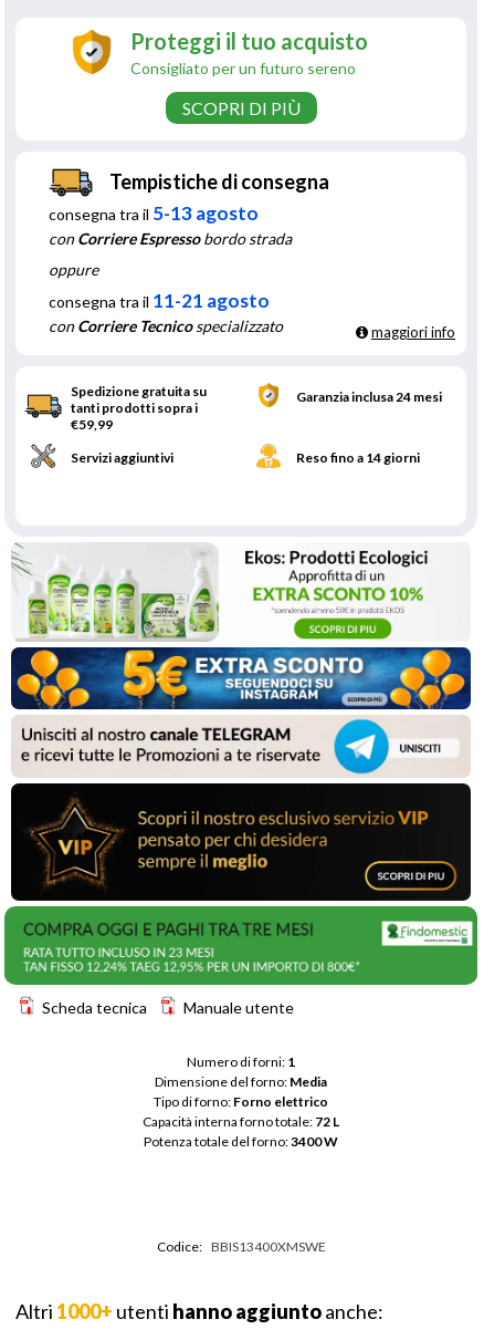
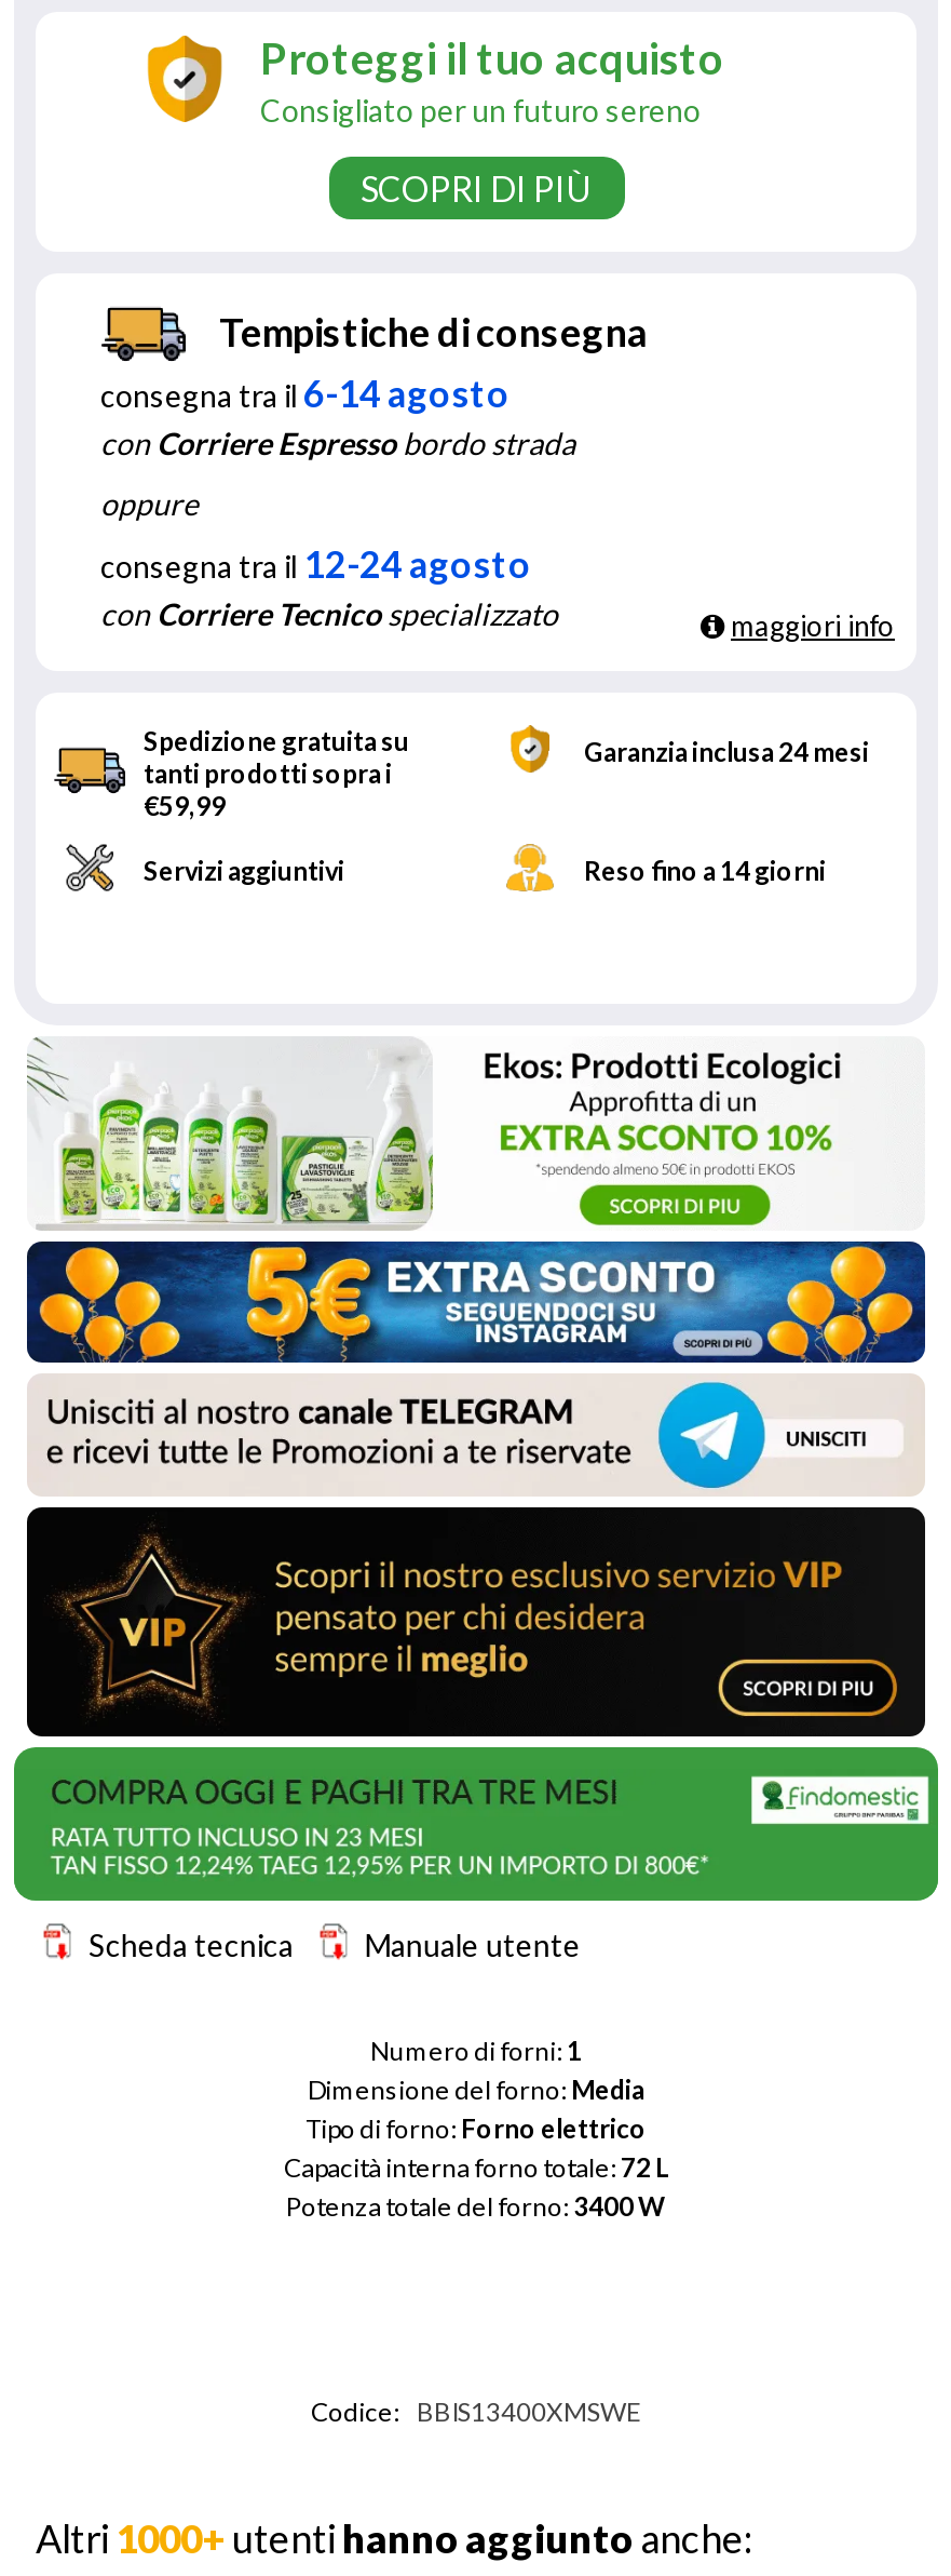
- consegna tra il 5-13 agosto
+ consegna tra il 6-14 agosto

- consegna tra il 11-21 agosto
+ consegna tra il 12-24 agosto
